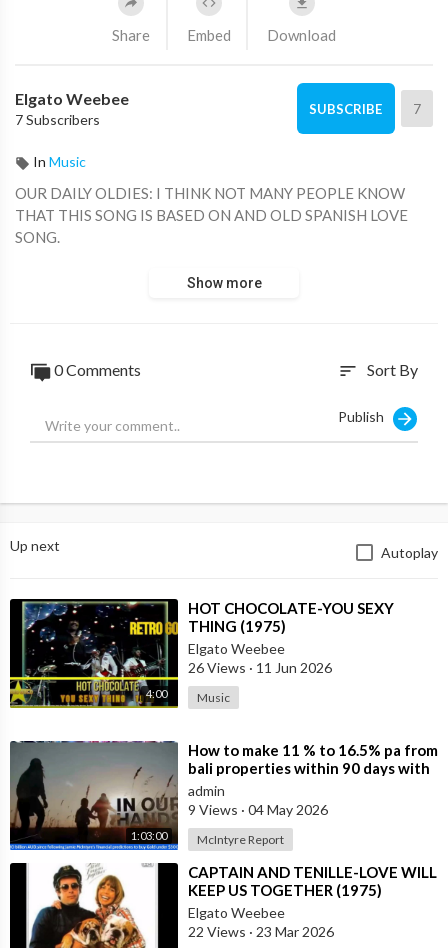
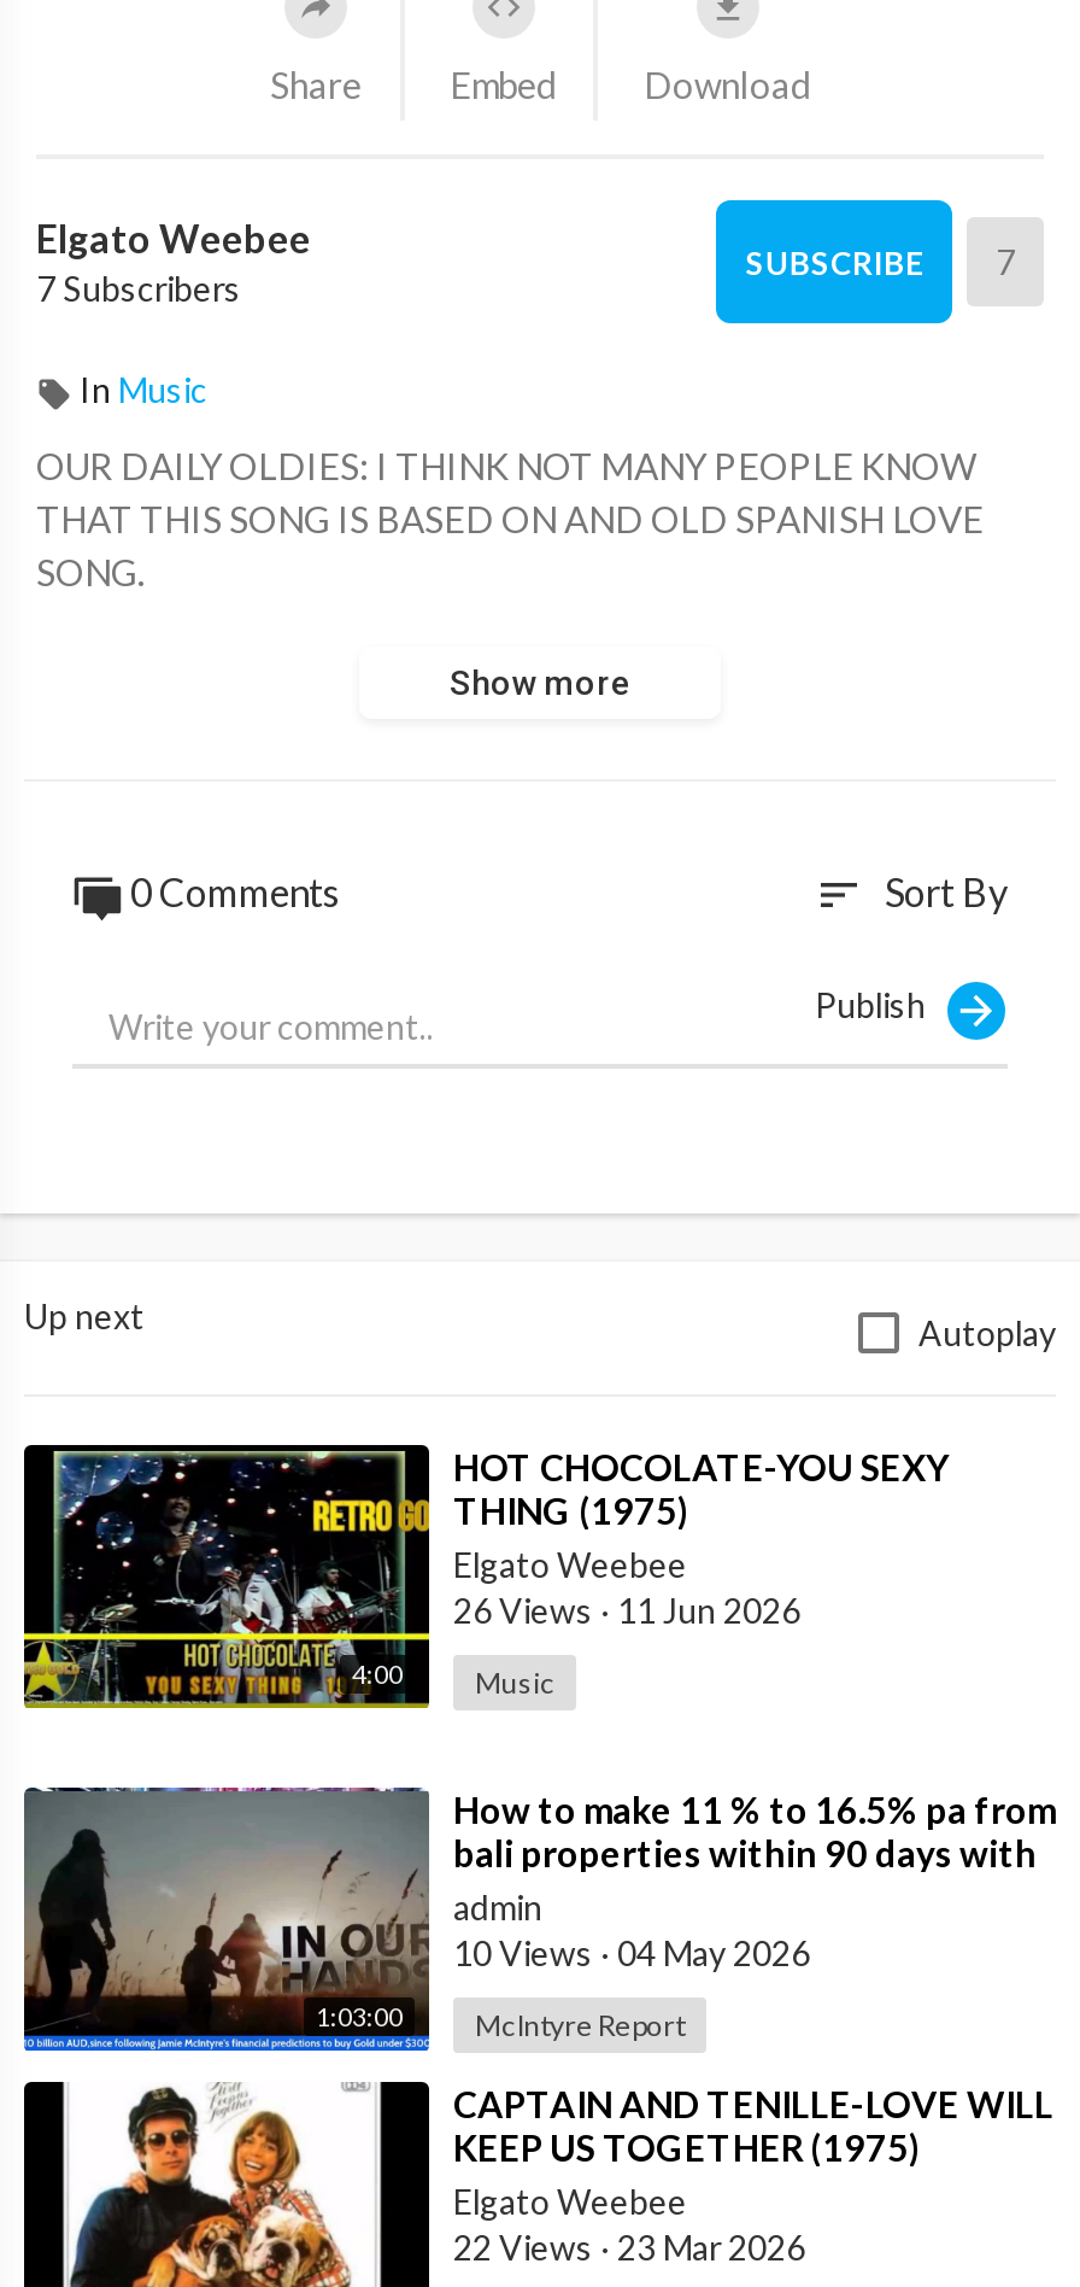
- 9 Views · 04 May 2026
+ 10 Views · 04 May 2026
